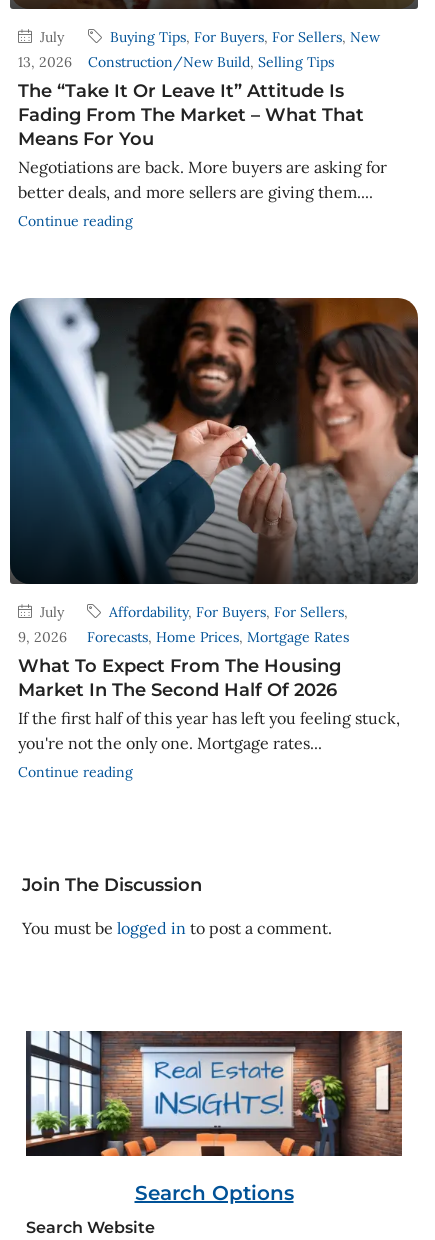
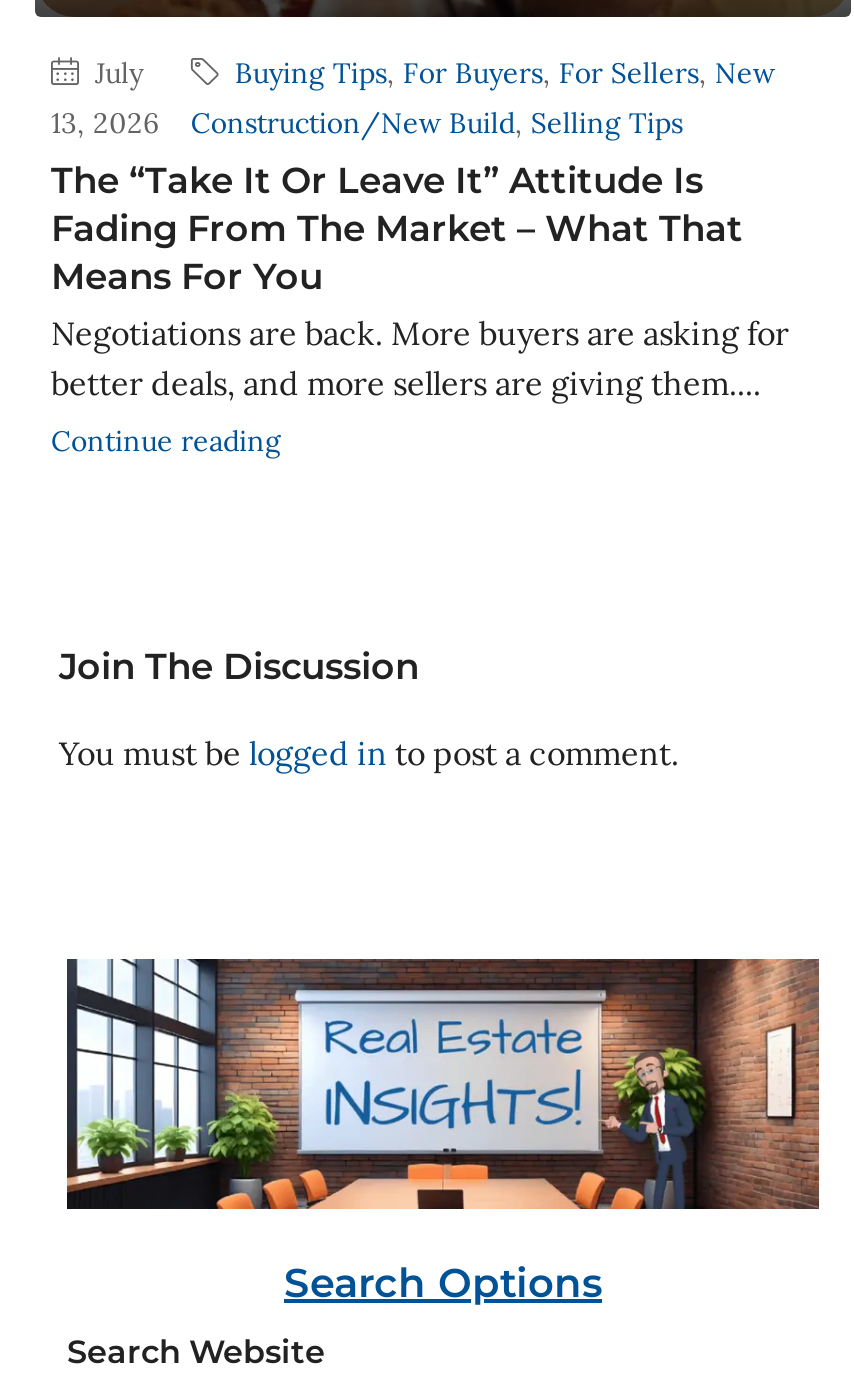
- [image]
- July
- 9, 2026

- Affordability, For Buyers, For Sellers,
- Forecasts, Home Prices, Mortgage Rates
- What To Expect From The Housing
- Market In The Second Half Of 2026
- If the first half of this year has left you feeling stuck,
- you're not the only one. Mortgage rates...
- Continue reading
